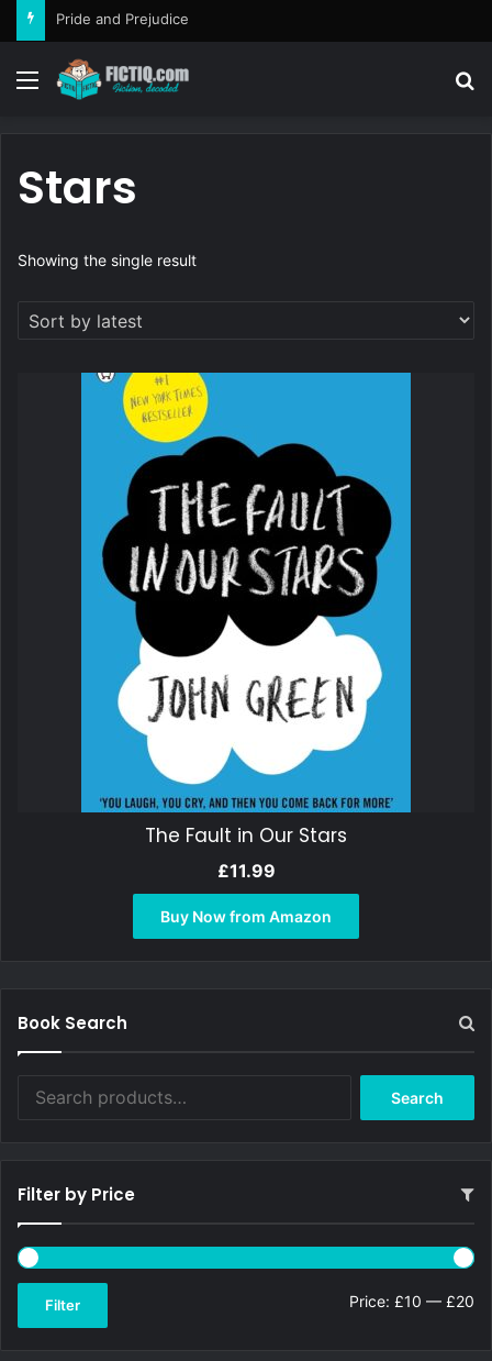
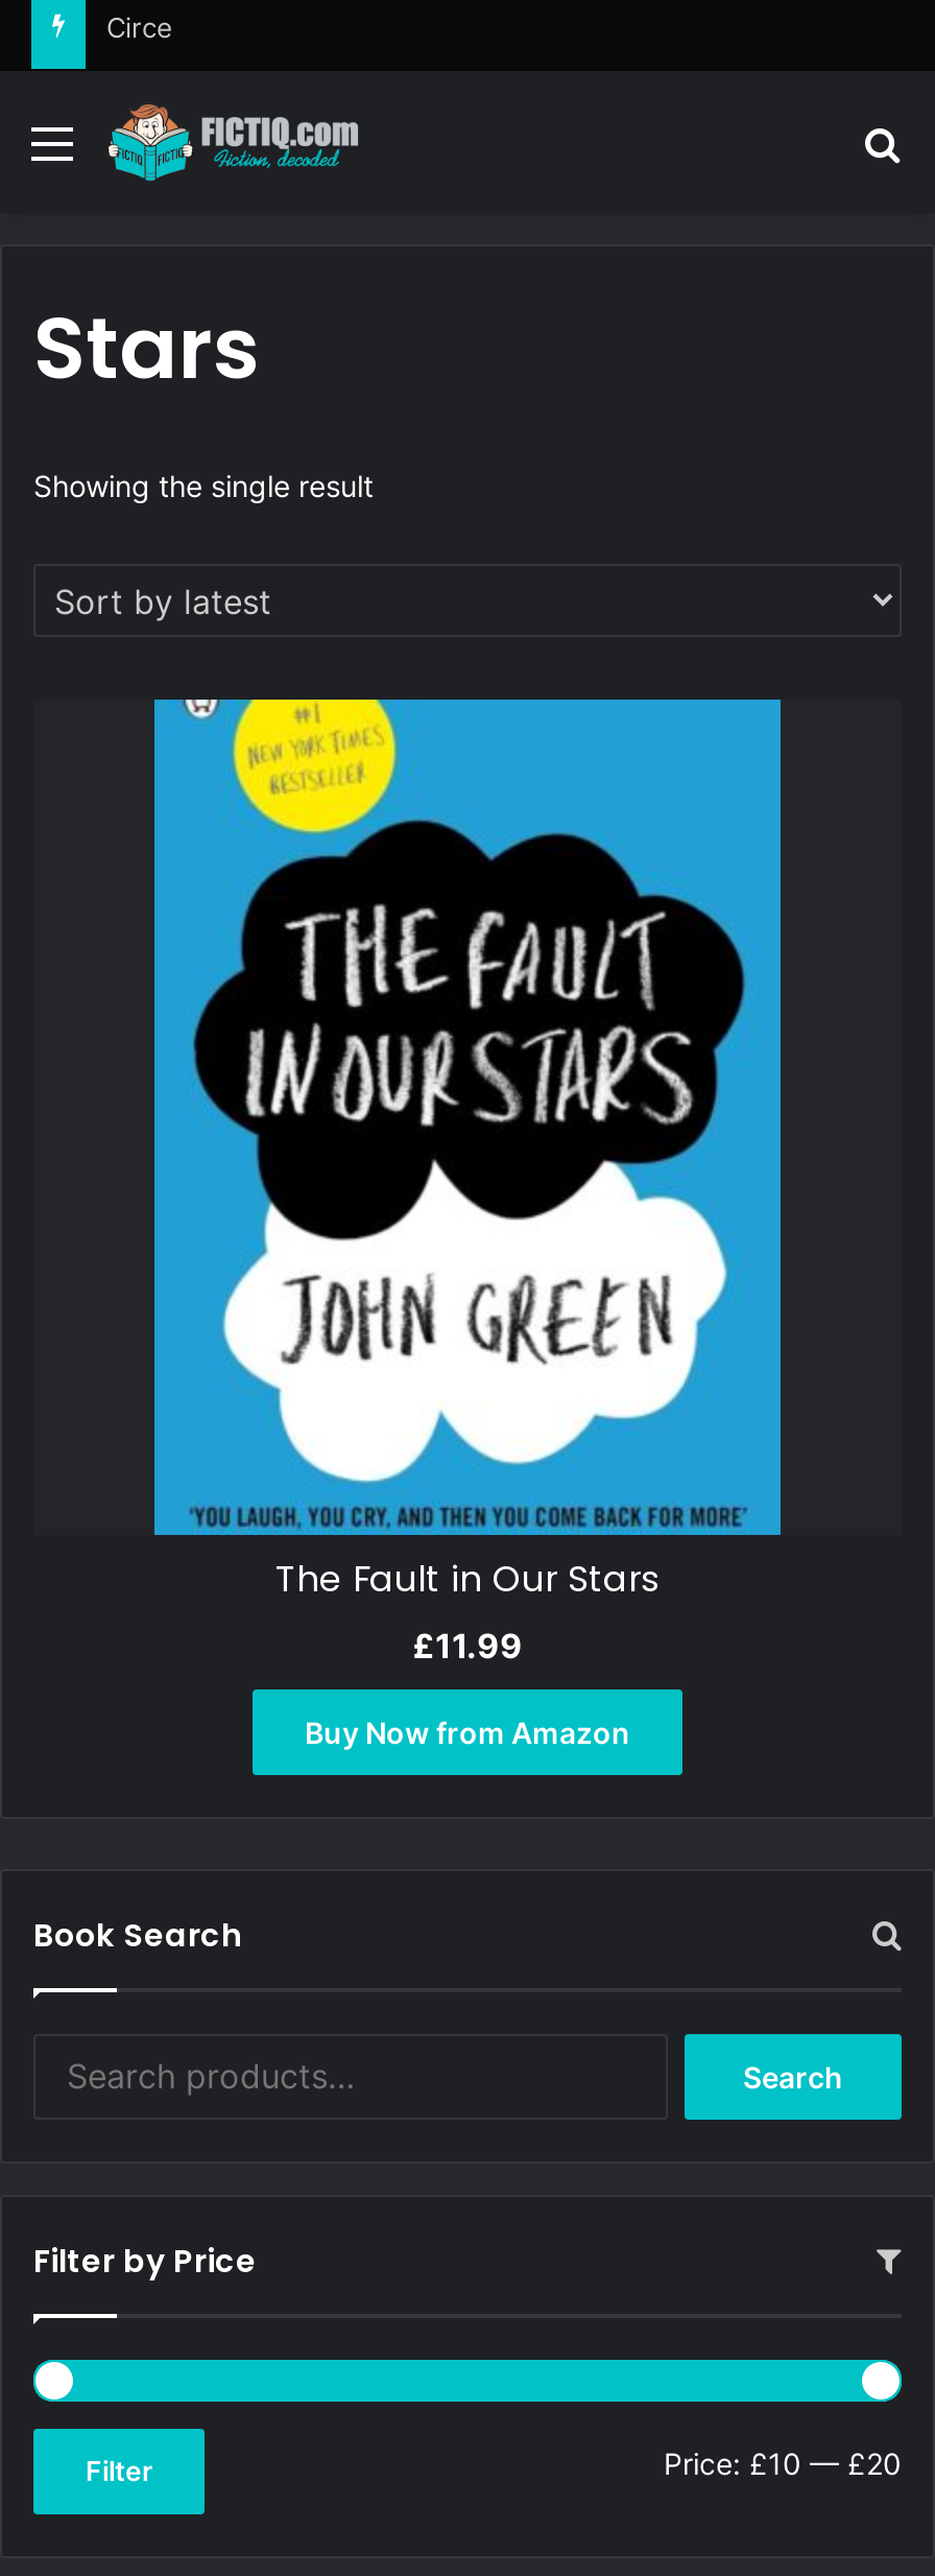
- Pride and Prejudice
+ Circe
